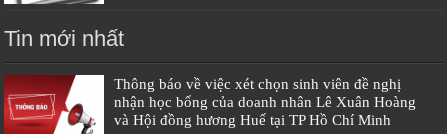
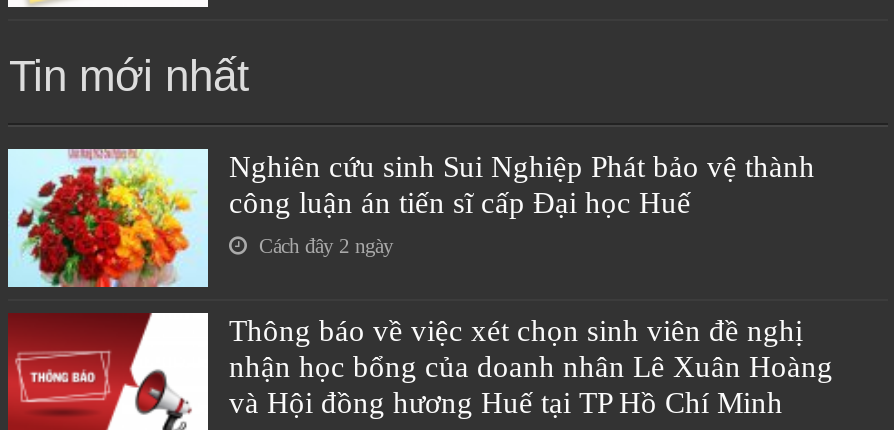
+ [image]
+ Nghiên cứu sinh Sui Nghiệp Phát bảo vệ thành
+ công luận án tiến sĩ cấp Đại học Huế
+ Cách đây 2 ngày
